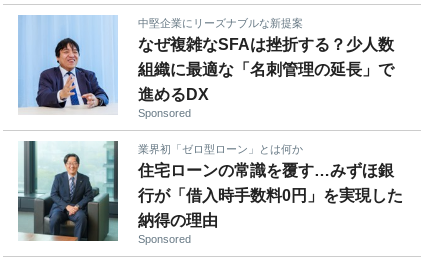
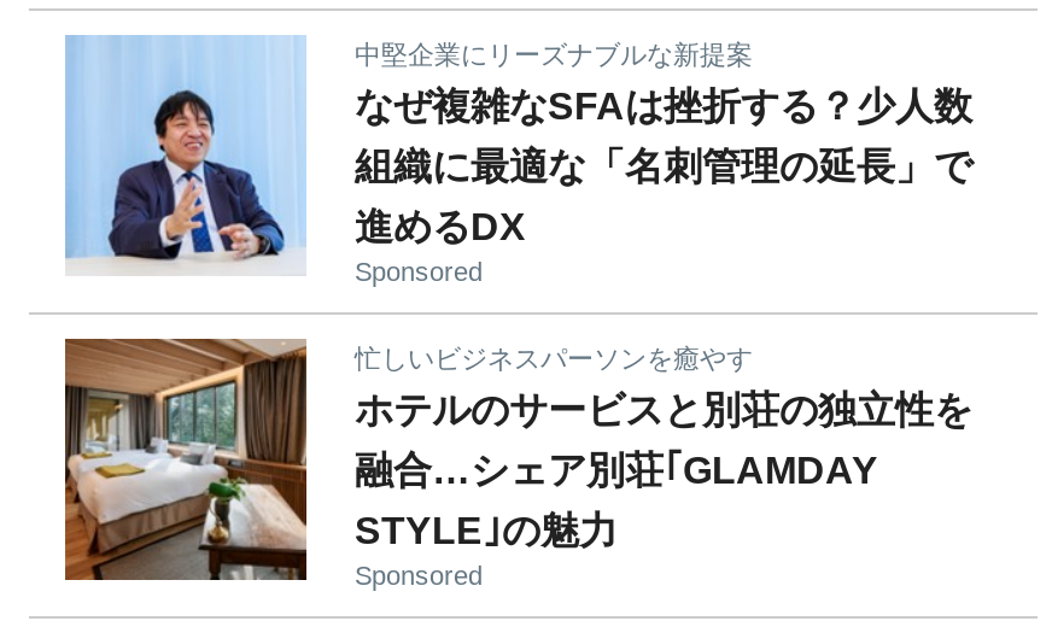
- [image]
- 業界初「ゼロ型ローン」とは何か
- 住宅ローンの常識を覆す…みずほ銀
+ [image]
+ 忙しいビジネスパーソンを癒やす
+ ホテルのサービスと別荘の独立性を

- 行が「借入時手数料0円」を実現した
+ 融合…シェア別荘｢GLAMDAY

- 納得の理由
+ STYLE｣の魅力
